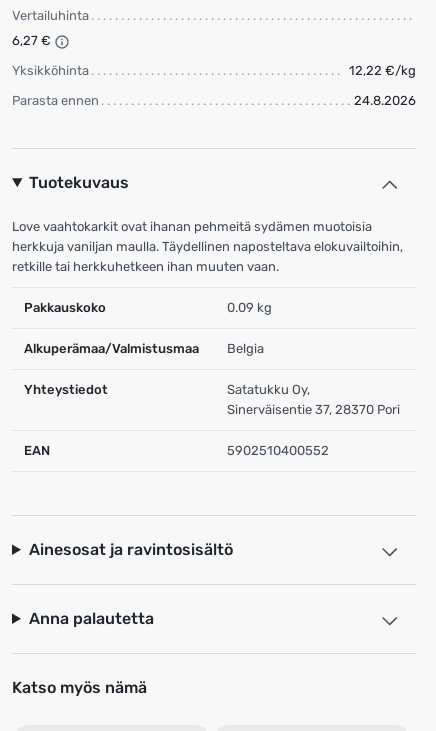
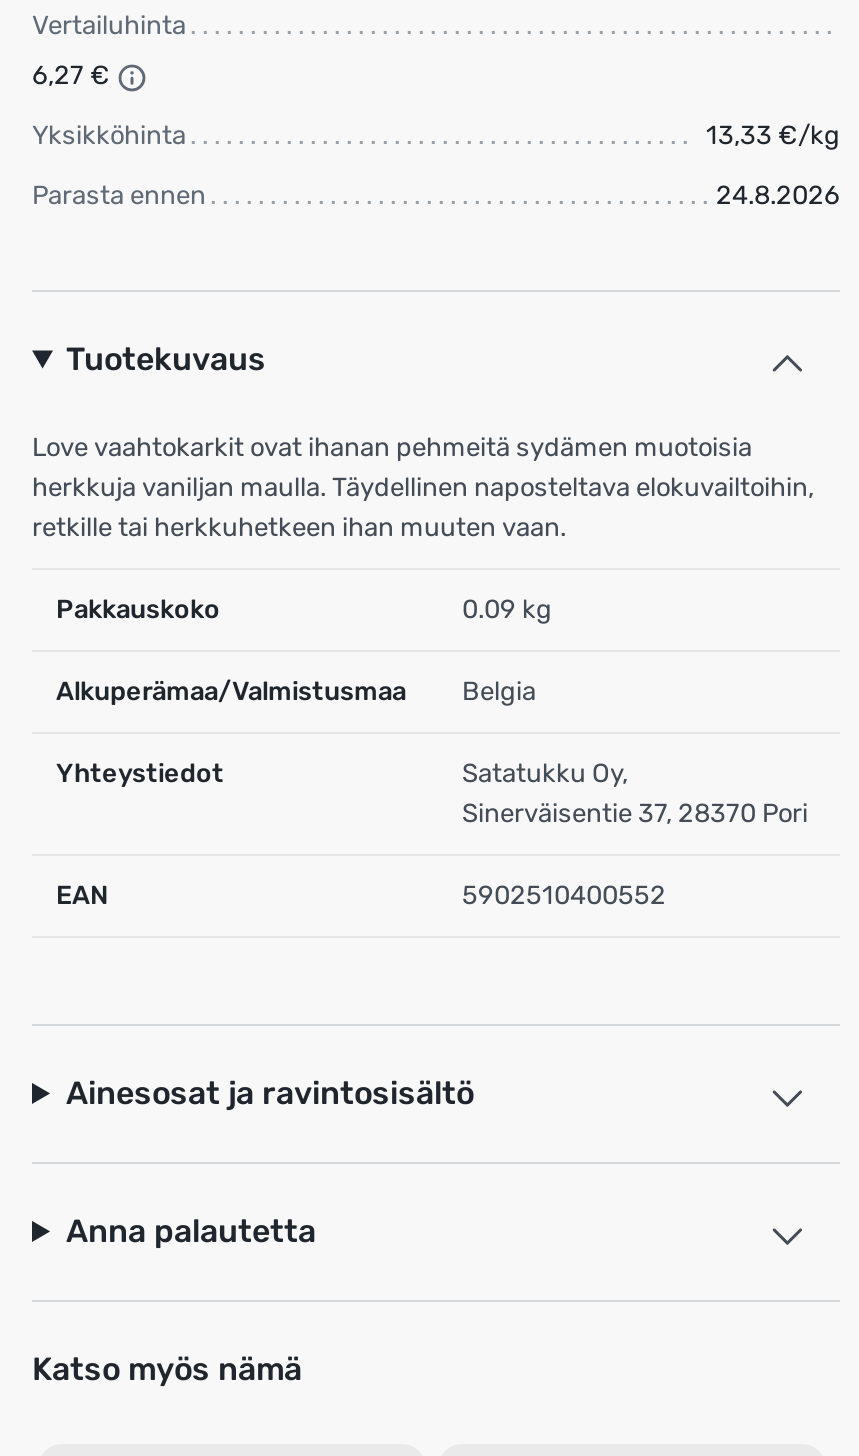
- 12,22 €/kg
+ 13,33 €/kg
